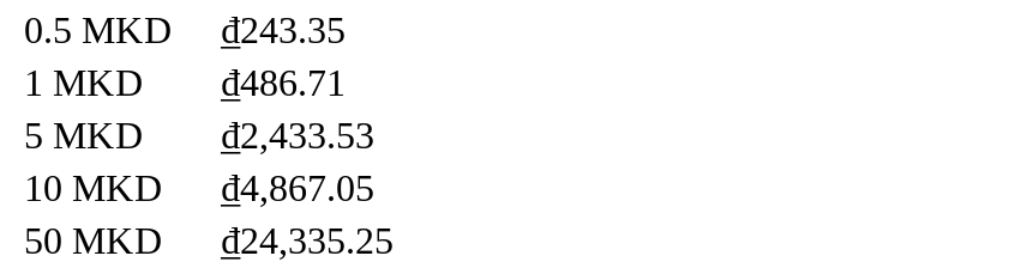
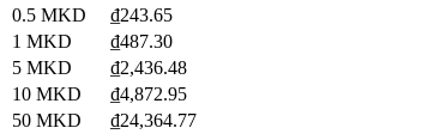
- 0.5 MKD ₫243.35
+ 0.5 MKD ₫243.65

- 1 MKD ₫486.71
+ 1 MKD ₫487.30

- 5 MKD ₫2,433.53
+ 5 MKD ₫2,436.48

- 10 MKD ₫4,867.05
+ 10 MKD ₫4,872.95

- 50 MKD ₫24,335.25
+ 50 MKD ₫24,364.77
